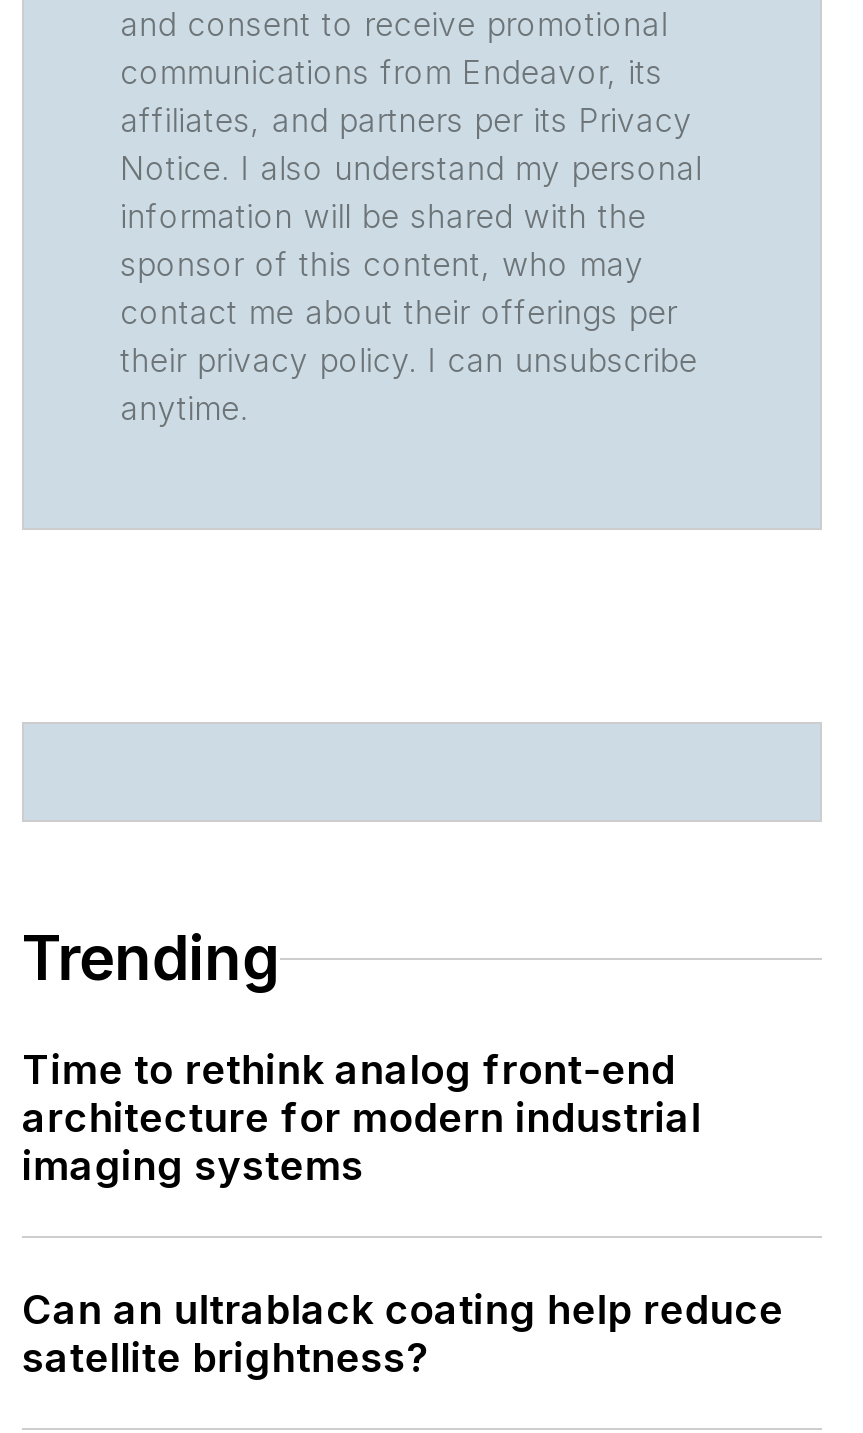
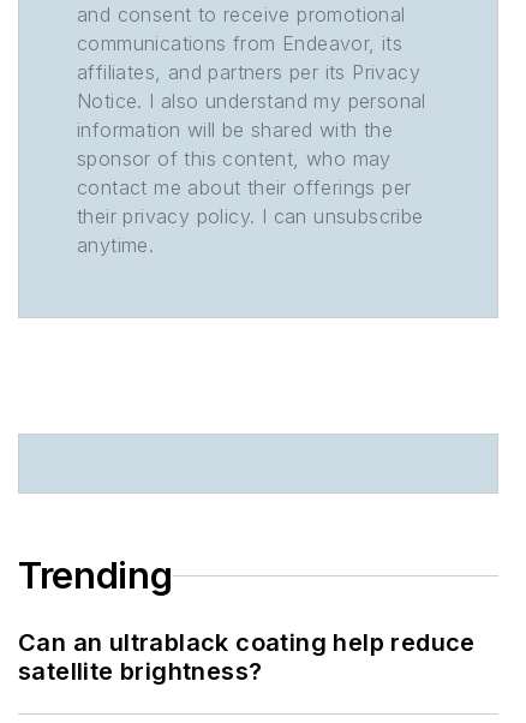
- Time to rethink analog front-end
- architecture for modern industrial
- imaging systems
